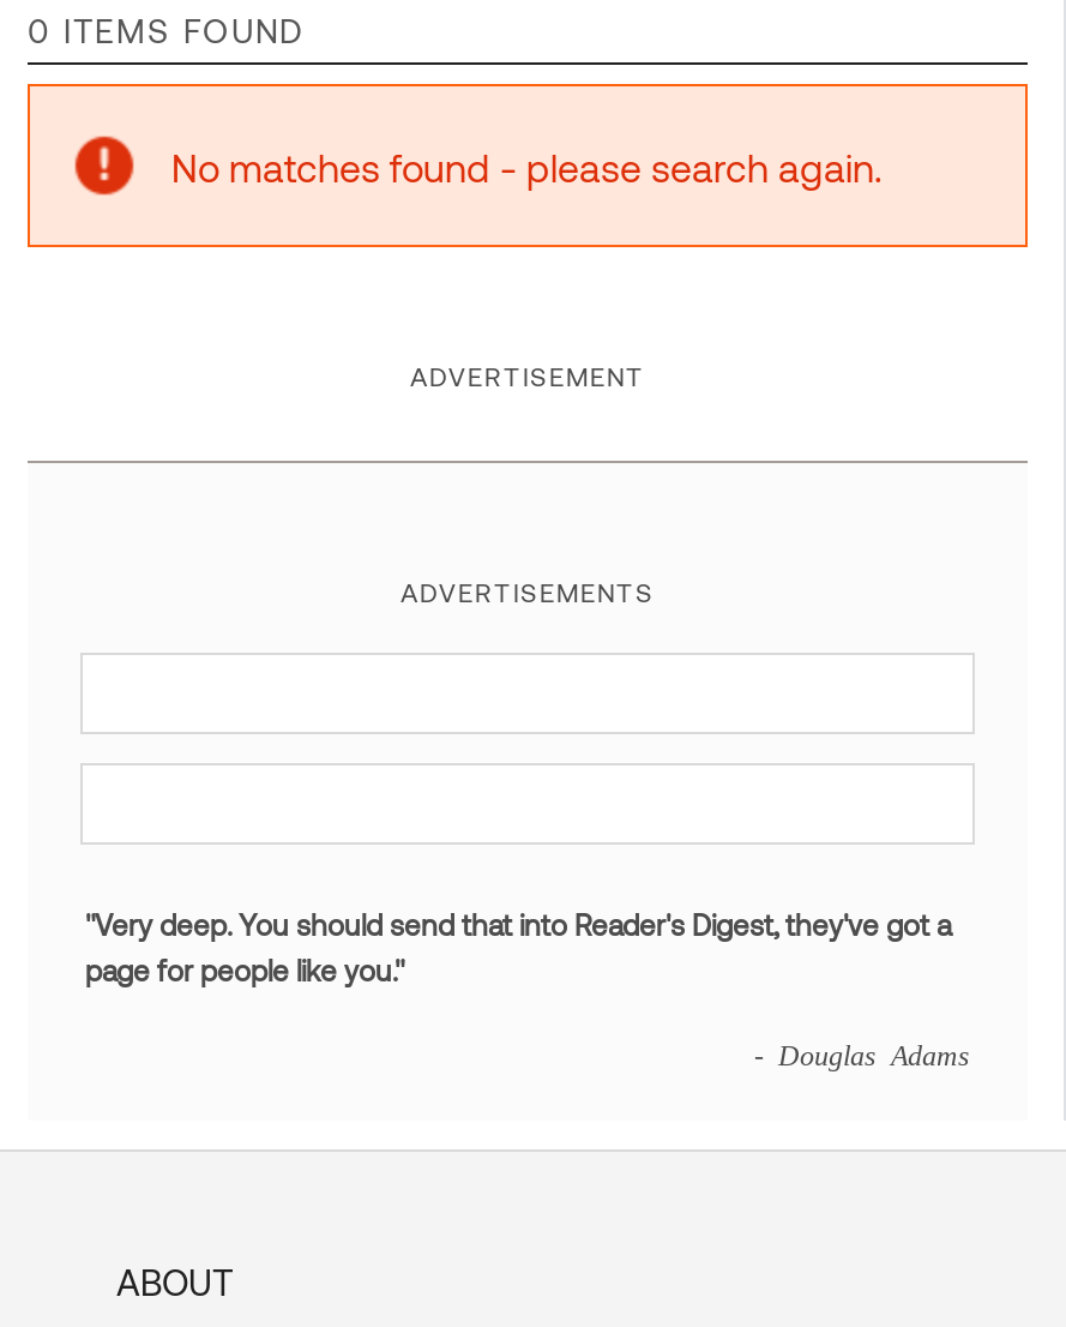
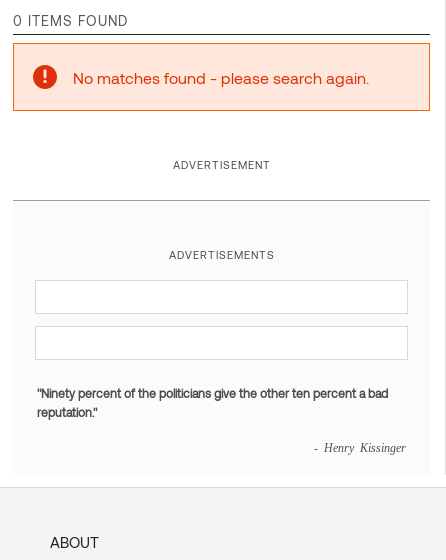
- "Very deep. You should send that into Reader's Digest, they've got a
- page for people like you."
+ "Ninety percent of the politicians give the other ten percent a bad
+ reputation."

- - Douglas Adams
+ - Henry Kissinger
